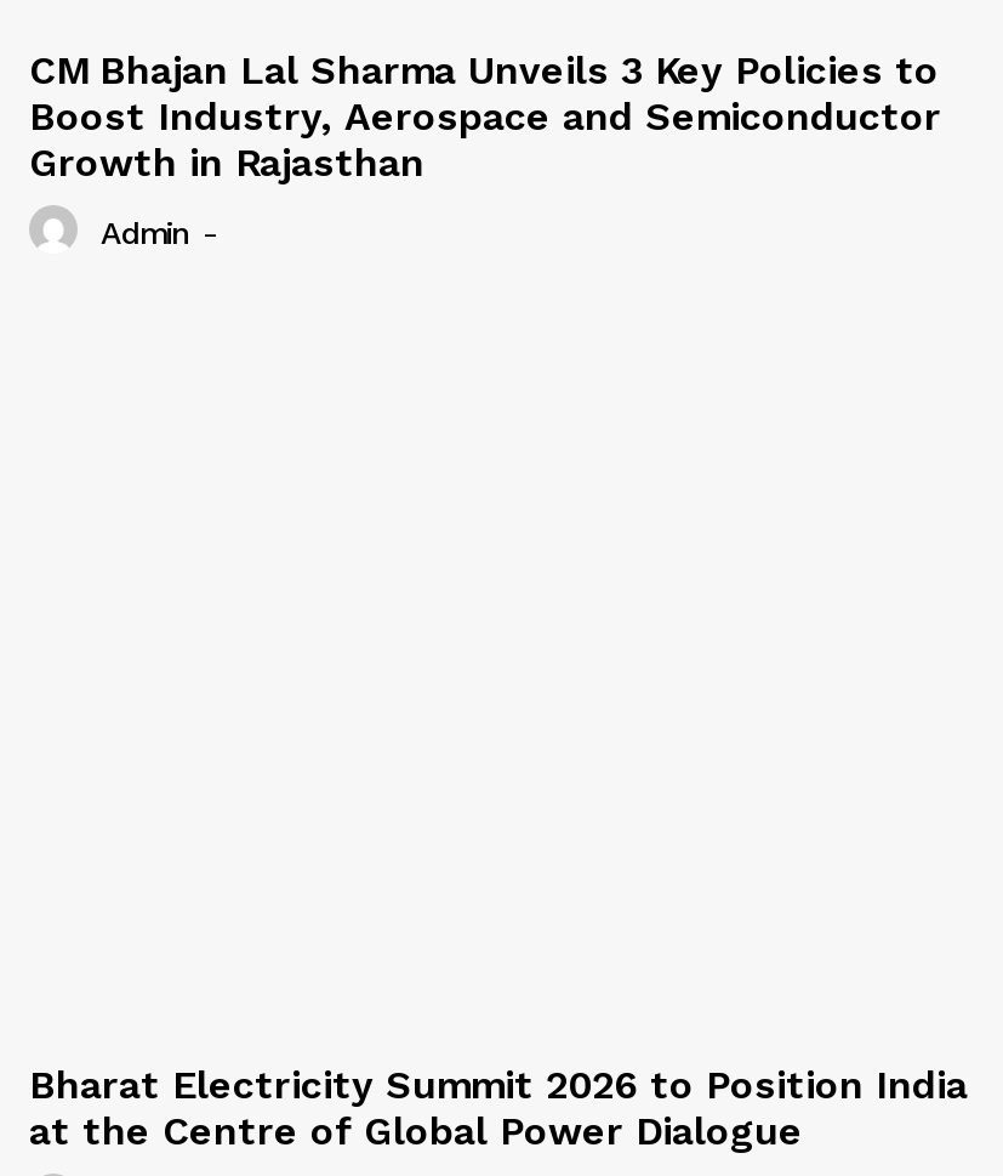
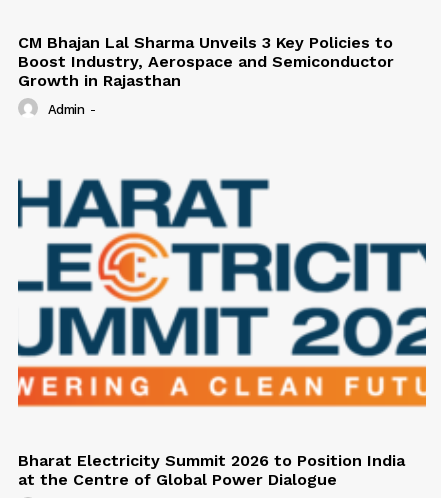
+ [image]

+ [image]
